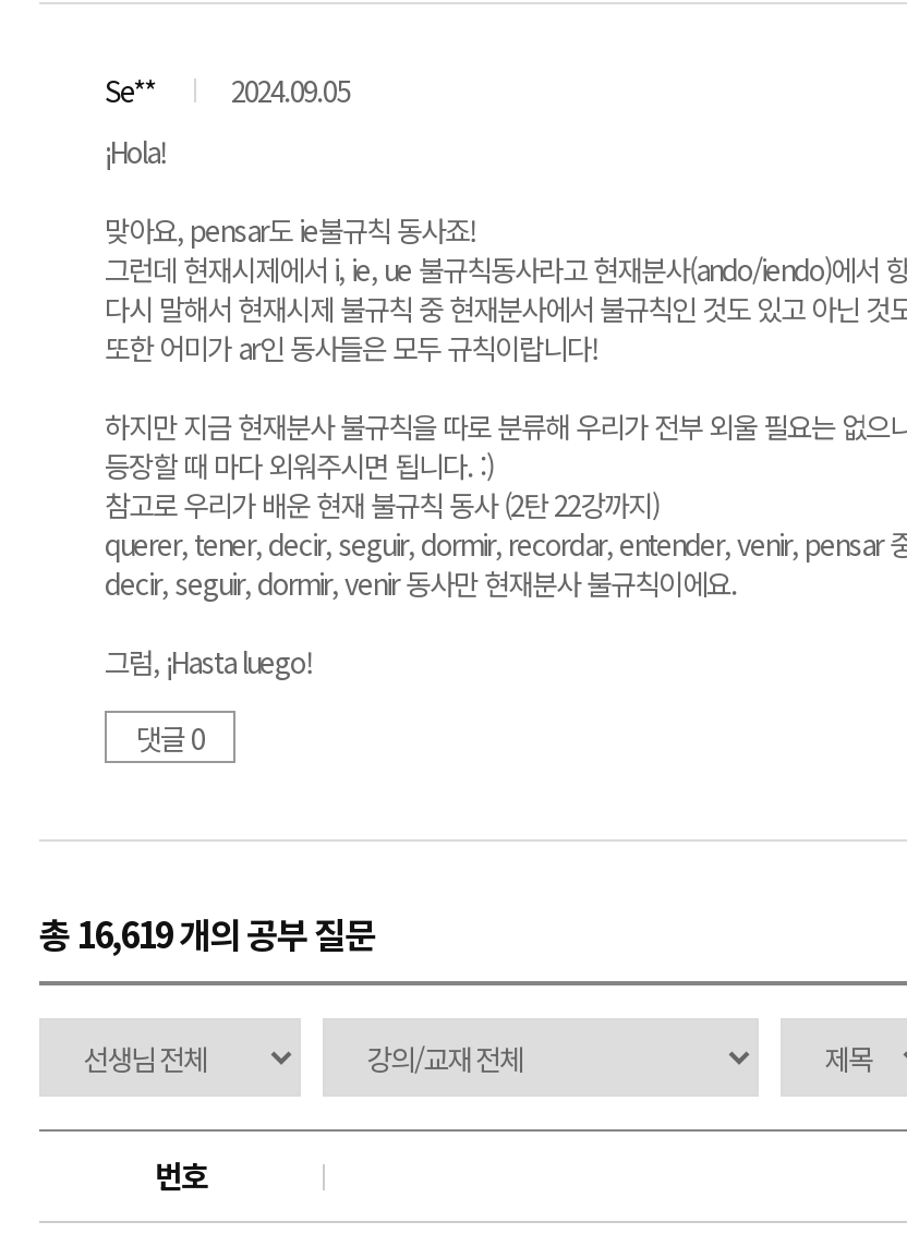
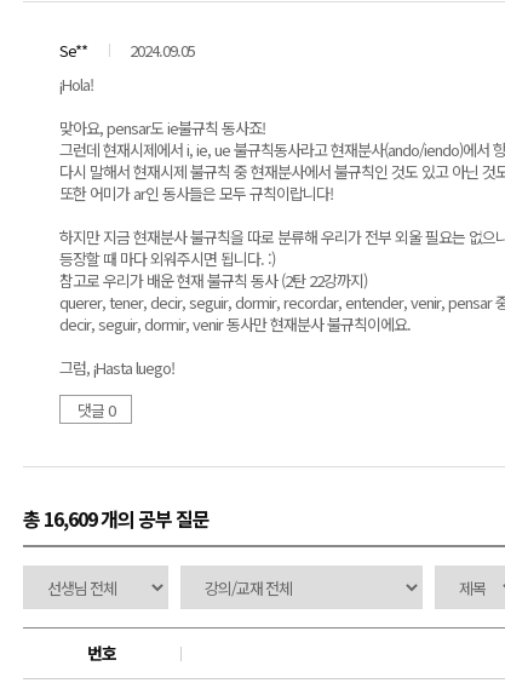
- 총 16,619 개의 공부 질문
+ 총 16,609 개의 공부 질문
